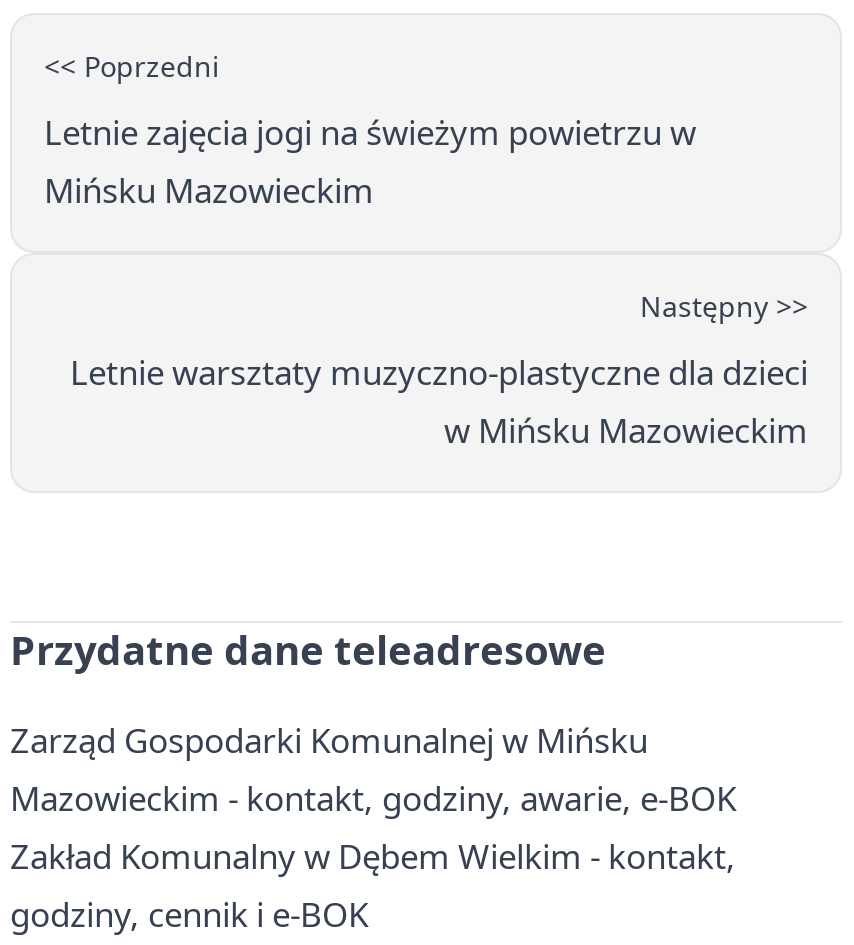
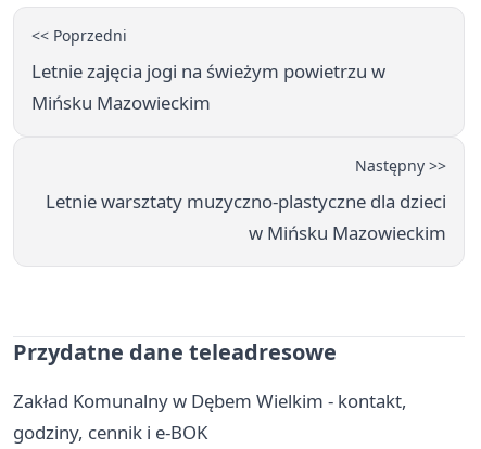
- Zarząd Gospodarki Komunalnej w Mińsku
- Mazowieckim - kontakt, godziny, awarie, e-BOK
